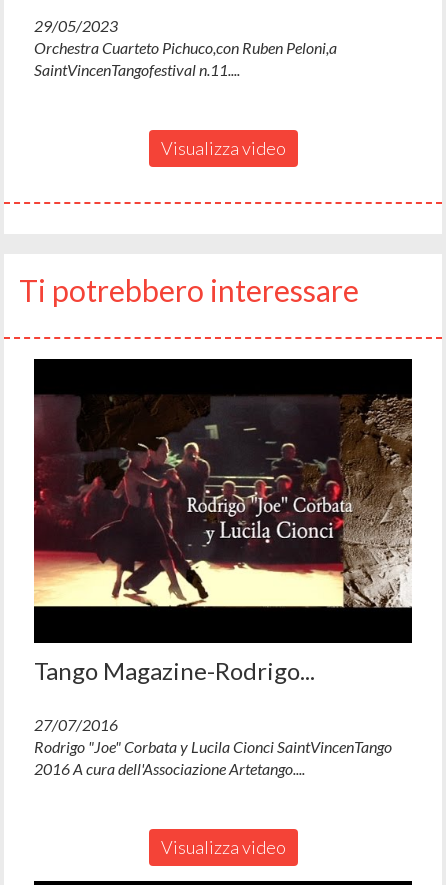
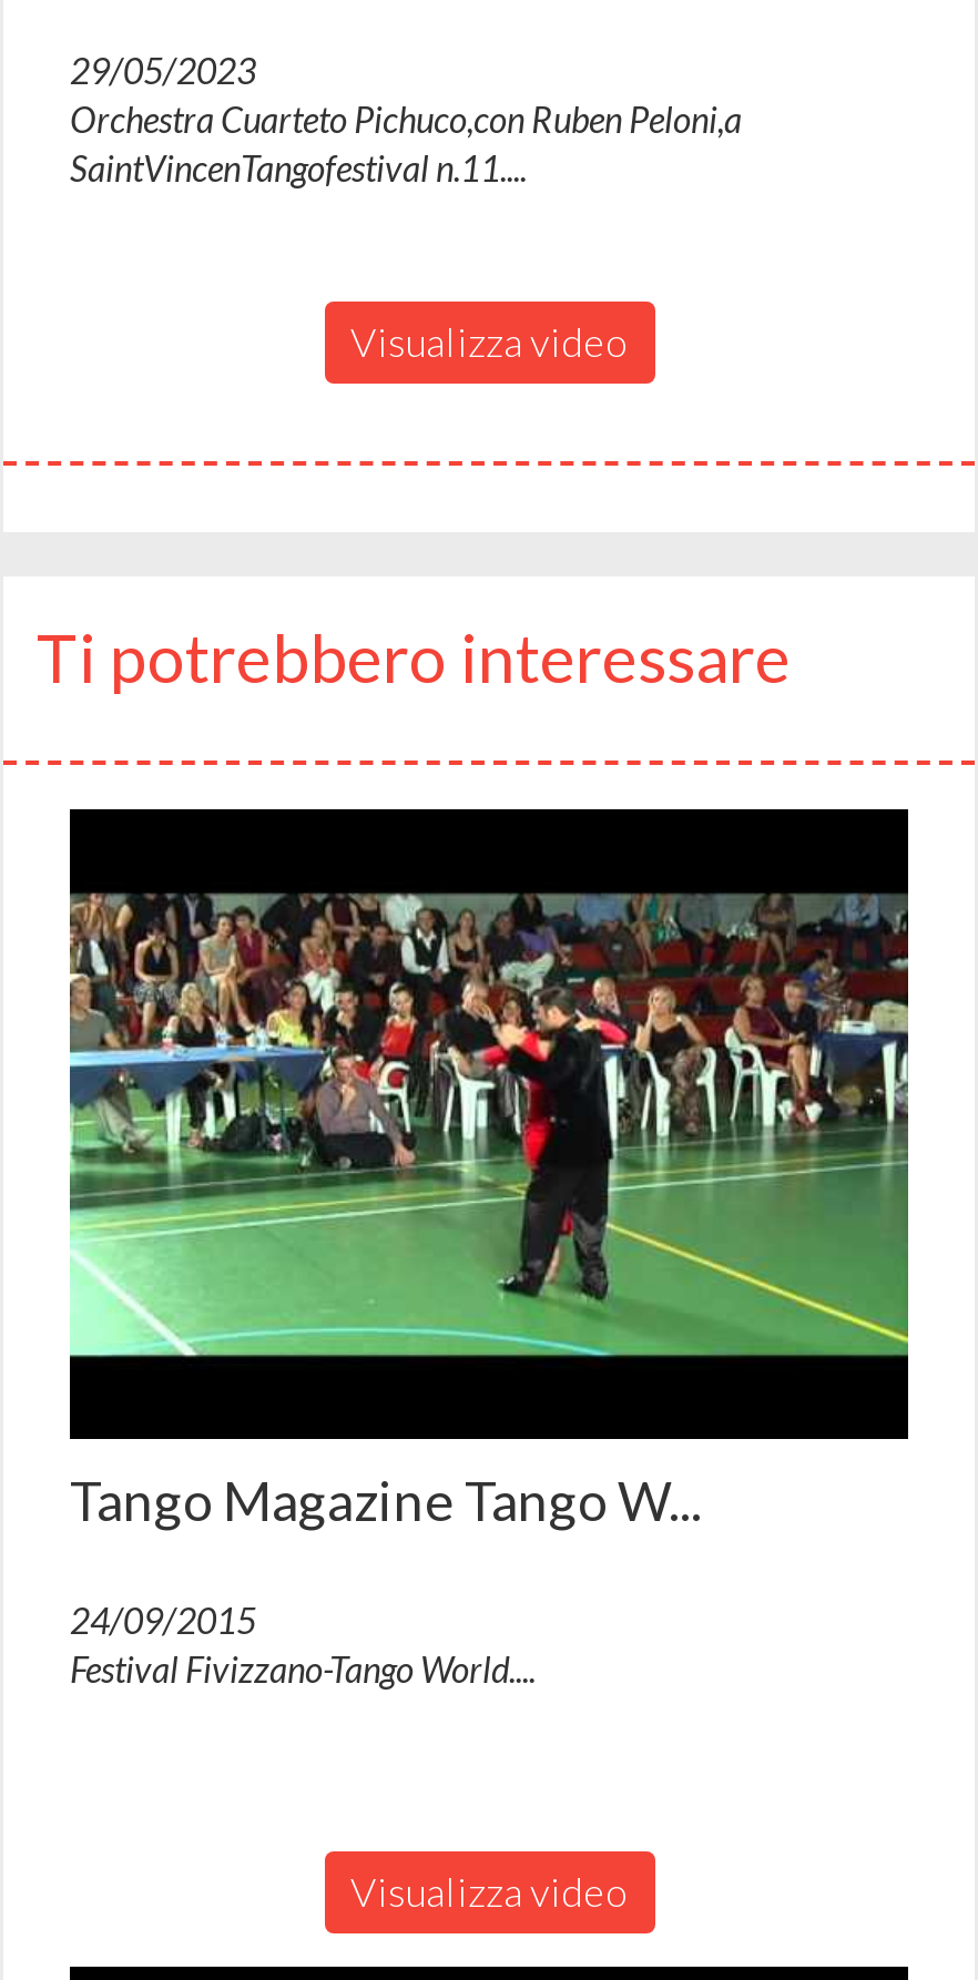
- [image]
+ [image]

- Tango Magazine-Rodrigo...
+ Tango Magazine Tango W...

- 27/07/2016
- Rodrigo "Joe" Corbata y Lucila Cionci SaintVincenTango
- 2016 A cura dell'Associazione Artetango....
+ 24/09/2015
+ Festival Fivizzano-Tango World....
